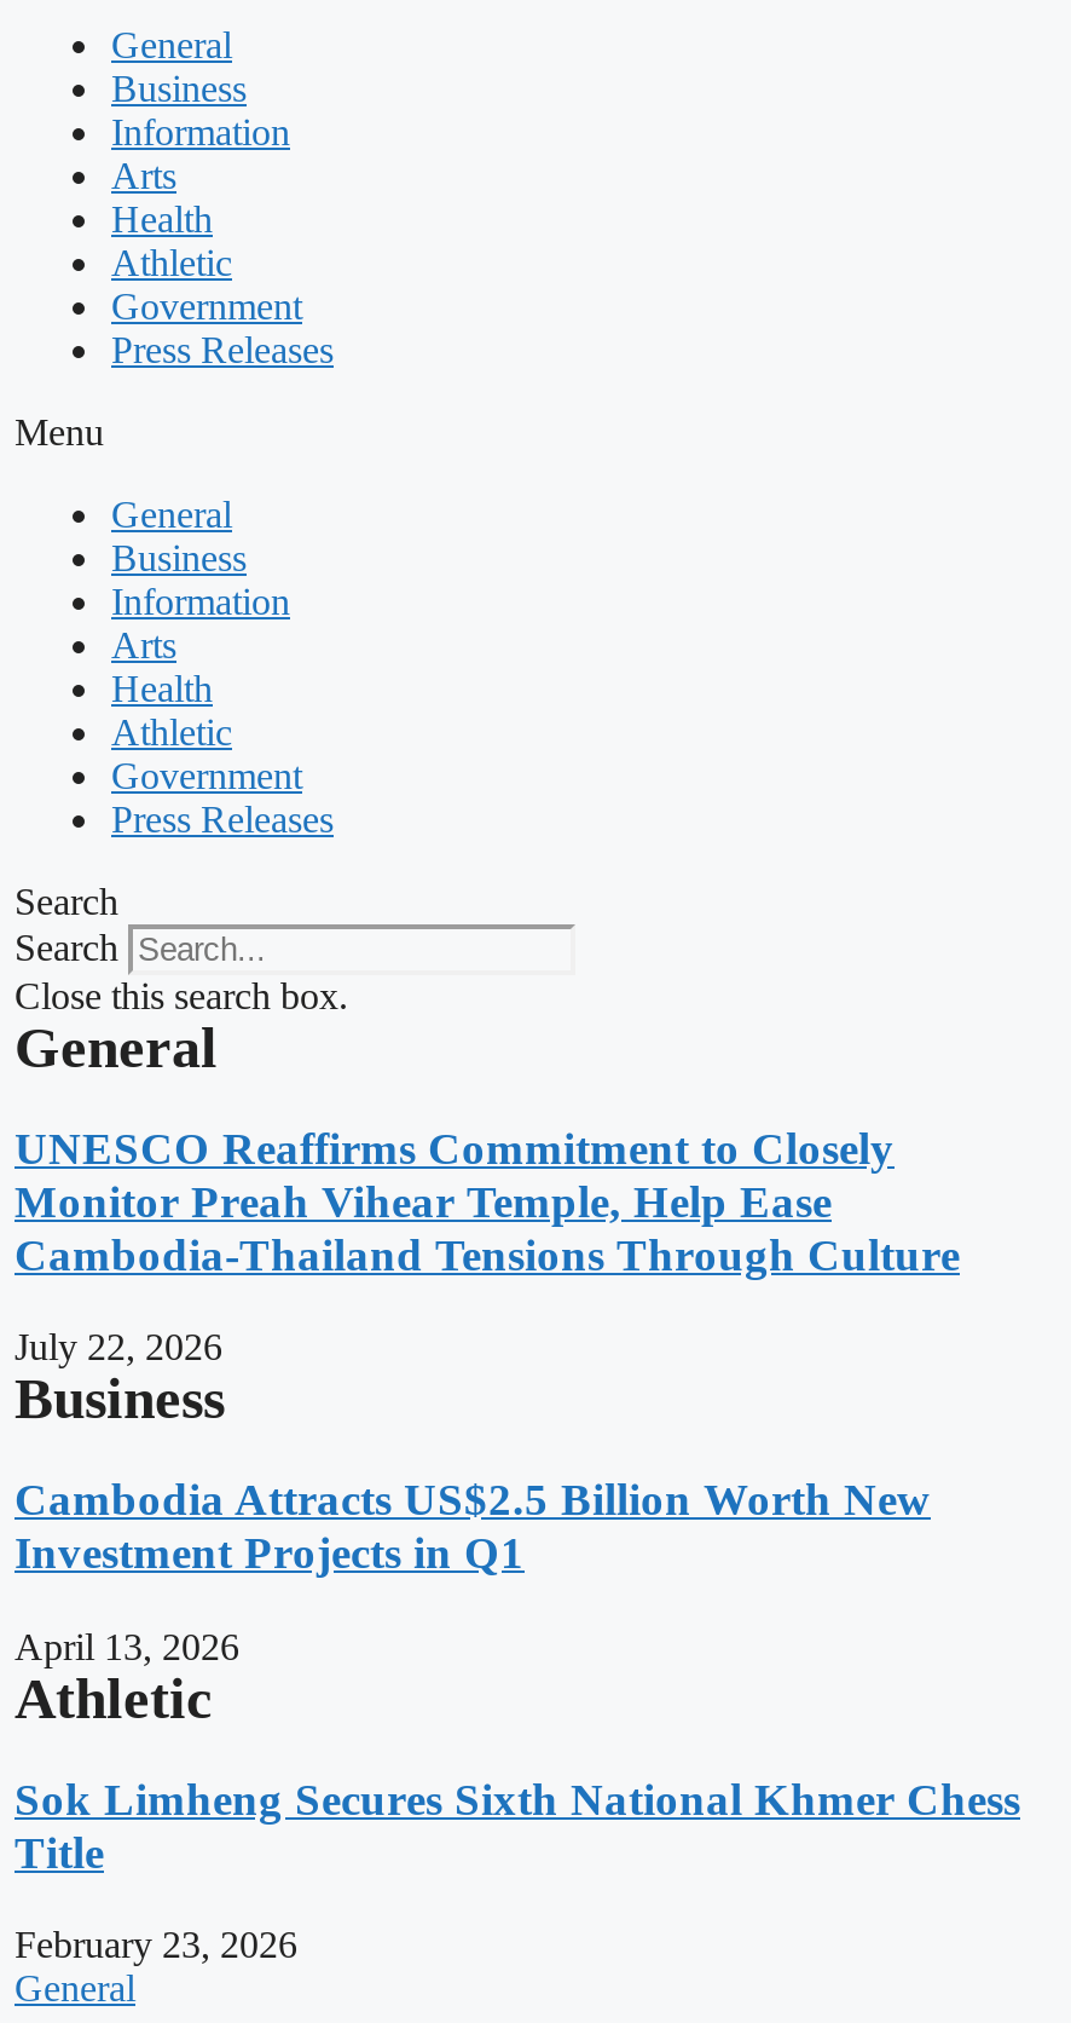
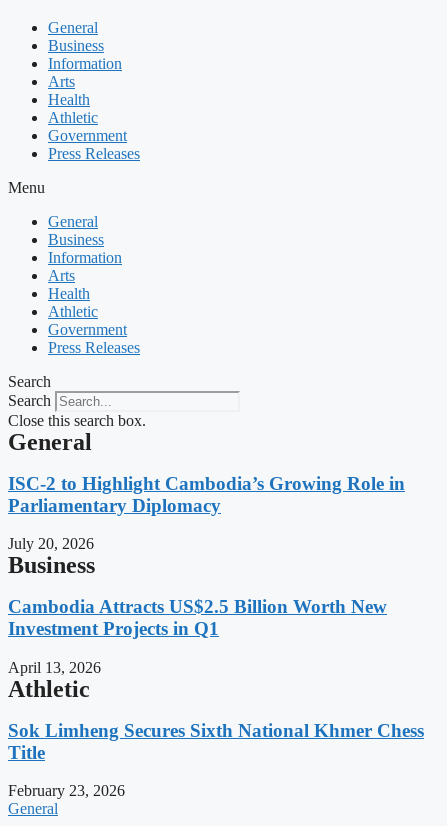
- UNESCO Reaffirms Commitment to Closely
- Monitor Preah Vihear Temple, Help Ease
- Cambodia-Thailand Tensions Through Culture
+ ISC-2 to Highlight Cambodia’s Growing Role in
+ Parliamentary Diplomacy

- July 22, 2026
+ July 20, 2026
